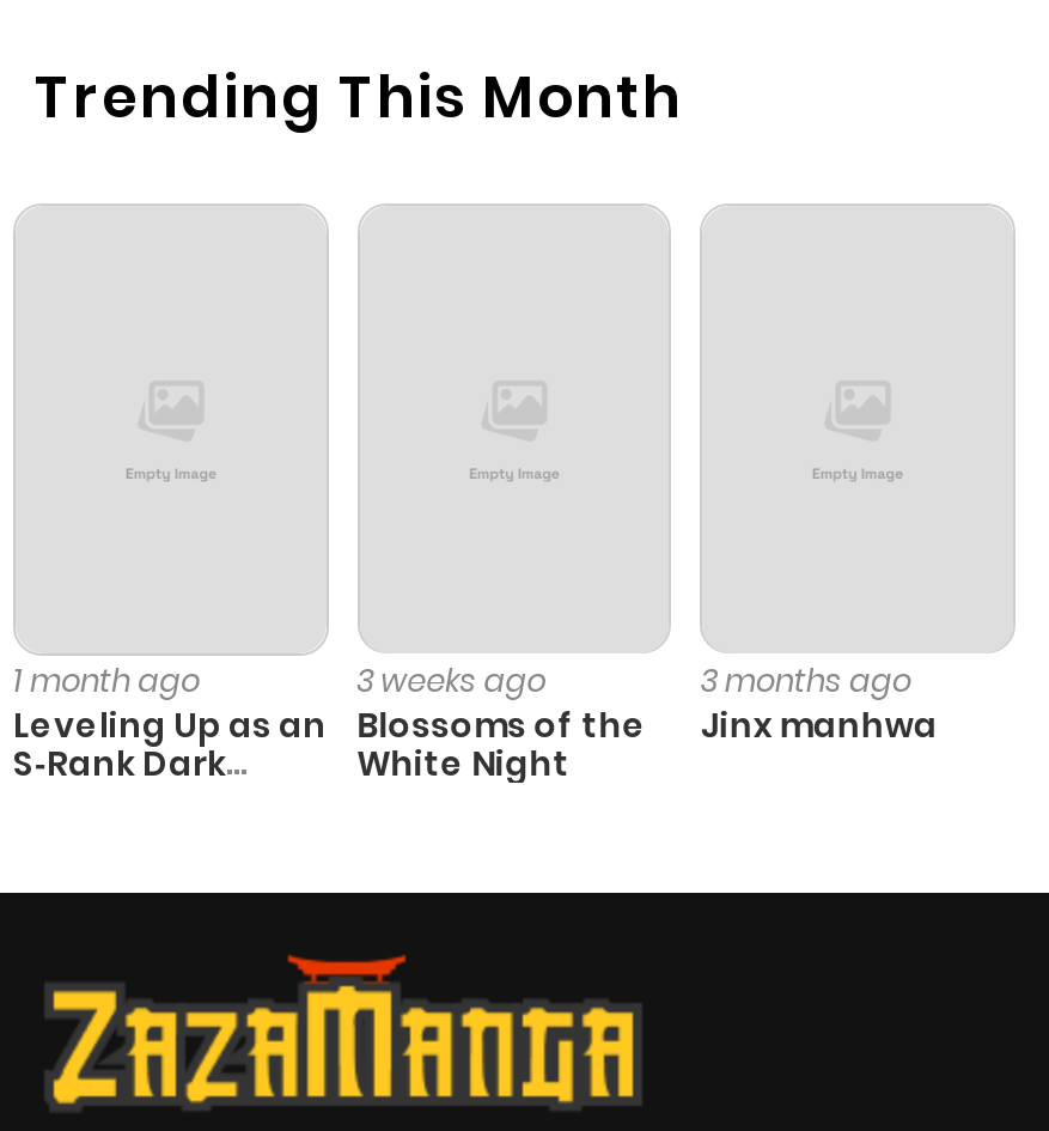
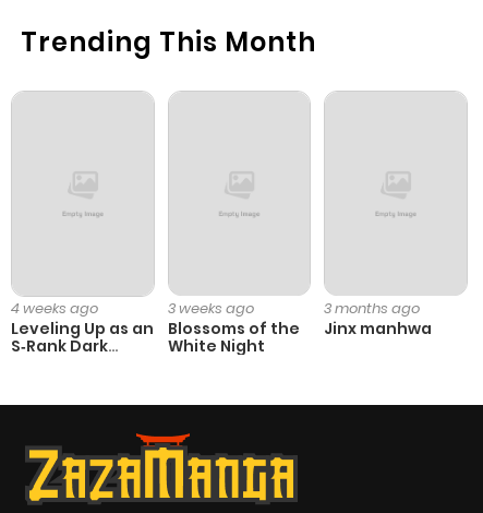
- 1 month ago
+ 4 weeks ago
